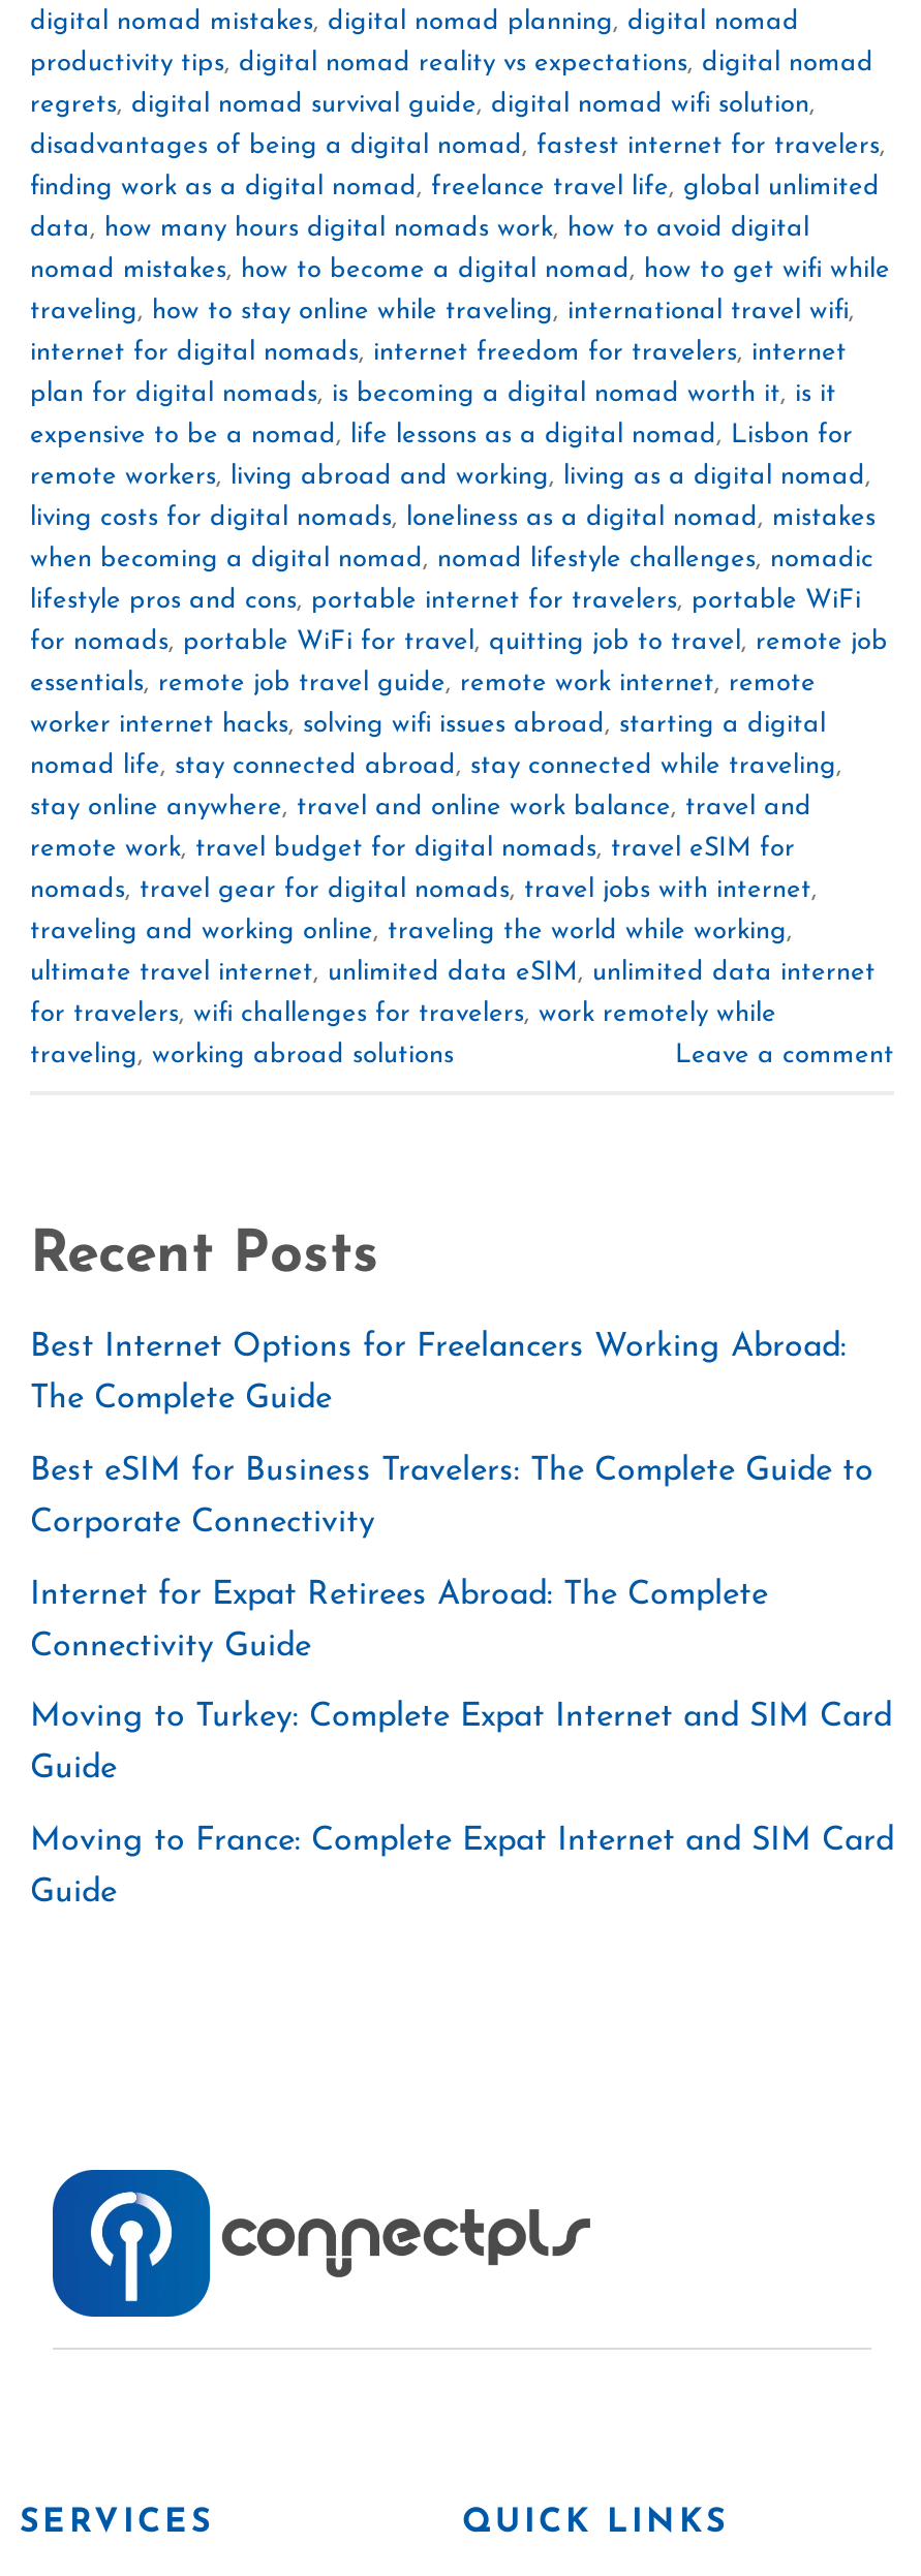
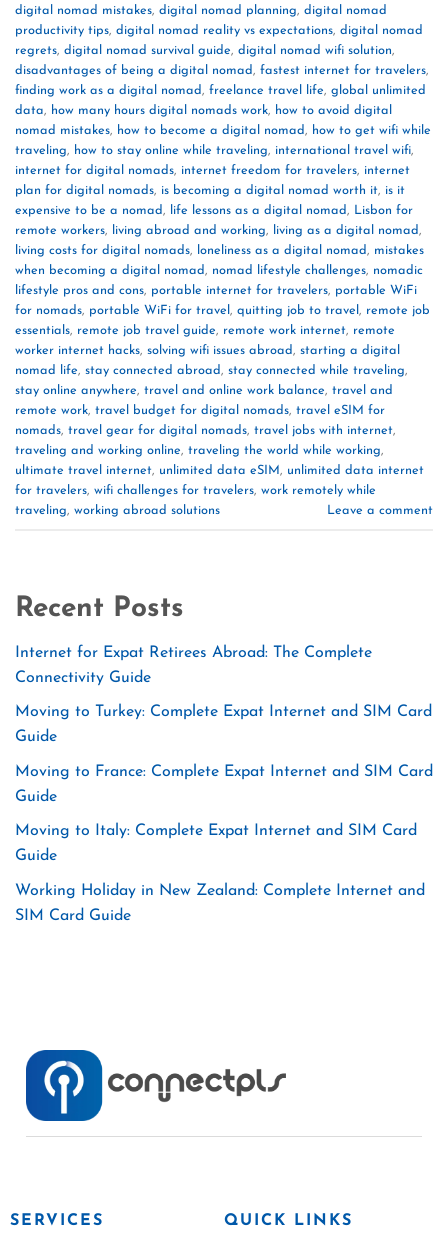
- Best Internet Options for Freelancers Working Abroad:
- The Complete Guide
- Best eSIM for Business Travelers: The Complete Guide to
- Corporate Connectivity

moved up: Internet for Expat Retirees Abroad: The Complete | Connectivity Guide | Moving to Turkey: Complete Expat Internet and SIM Card | Guide | Moving to France: Complete Expat Internet and SIM Card | Guide

+ Moving to Italy: Complete Expat Internet and SIM Card
+ Guide
+ Working Holiday in New Zealand: Complete Internet and
+ SIM Card Guide
